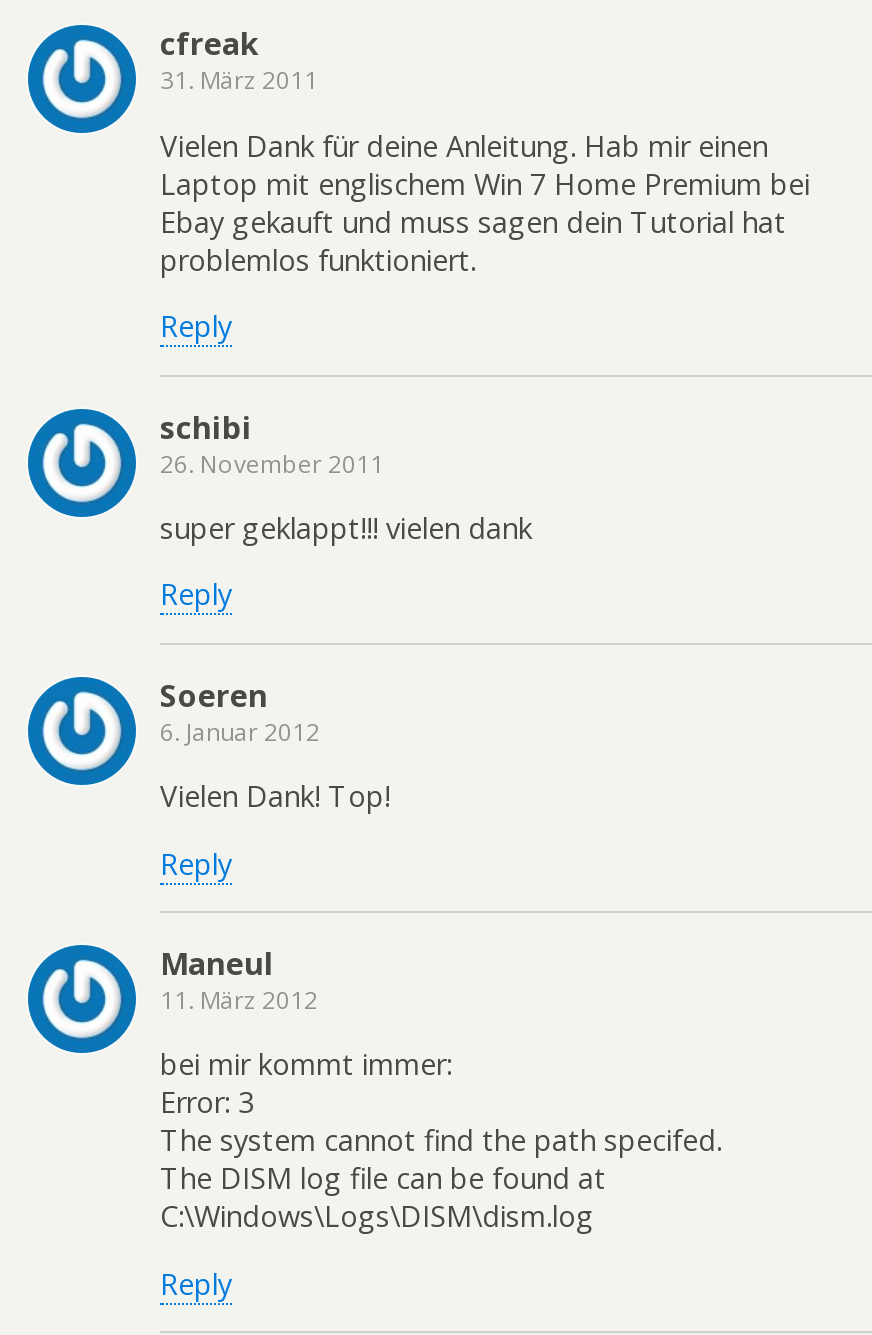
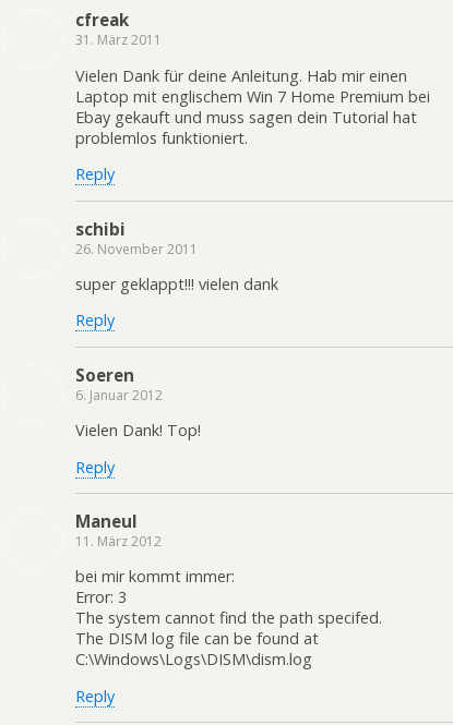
- [image]

- [image]

- [image]

- [image]
